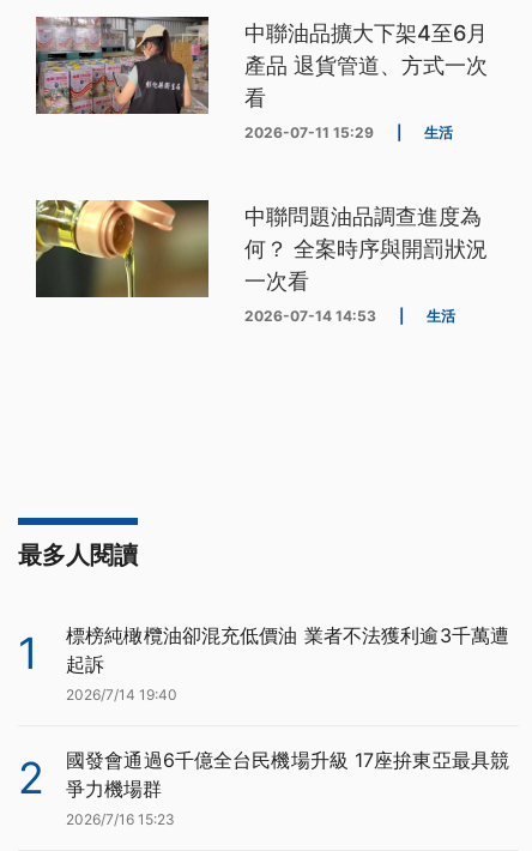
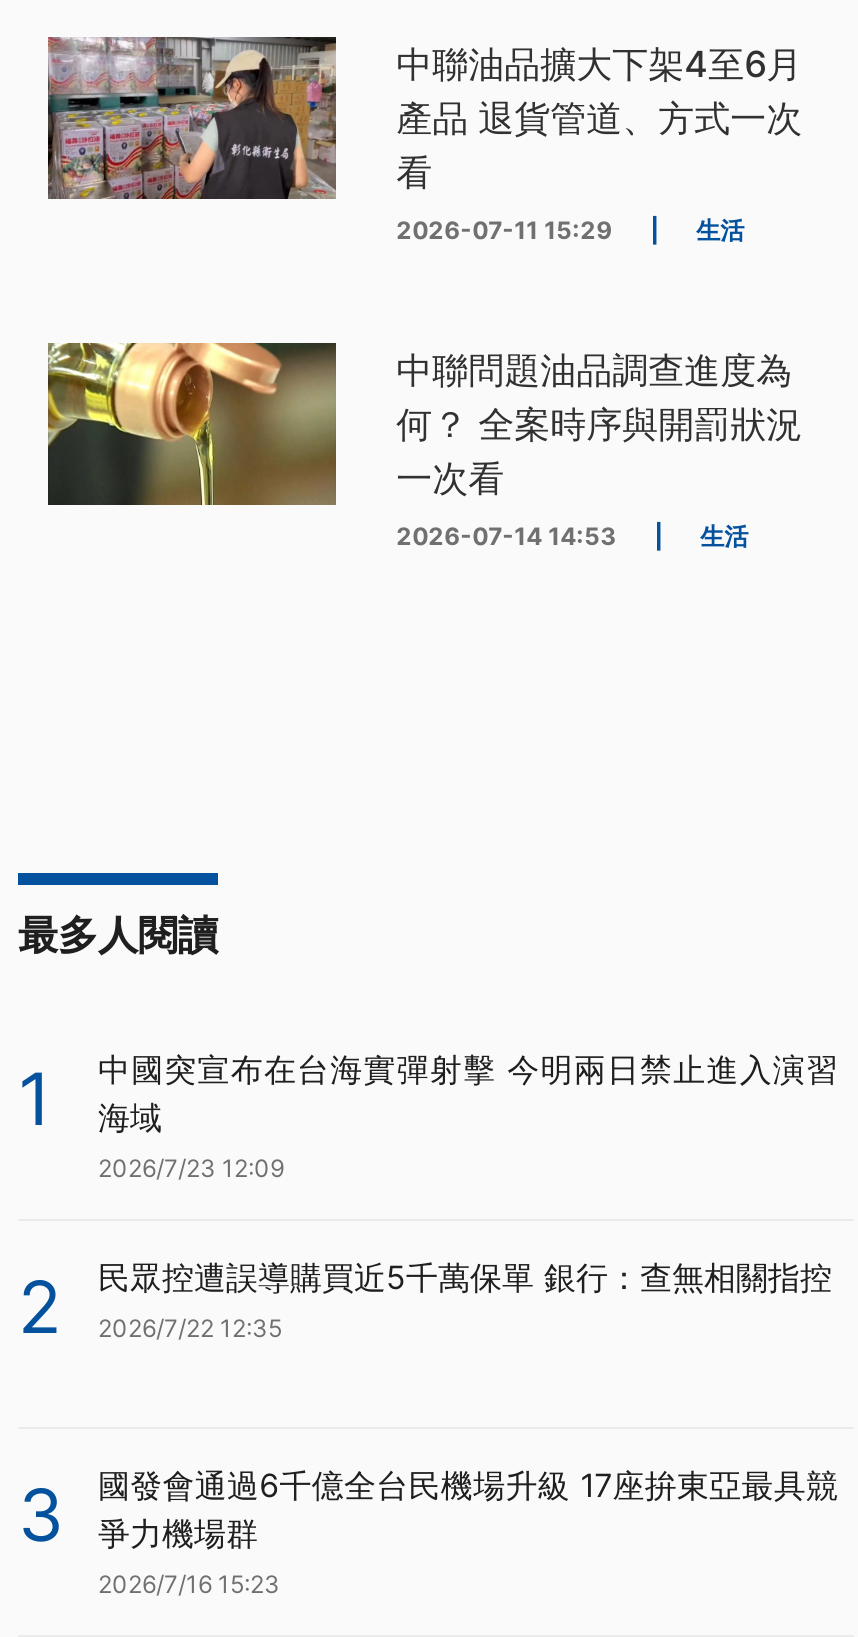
- 標榜純橄欖油卻混充低價油 業者不法獲利逾3千萬遭
- 起訴
- 2026/7/14 19:40
+ 中國突宣布在台海實彈射擊 今明兩日禁止進入演習
+ 海域
+ 2026/7/23 12:09

+ 民眾控遭誤導購買近5千萬保單 銀行：查無相關指控
+ 2026/7/22 12:35
+ 3
